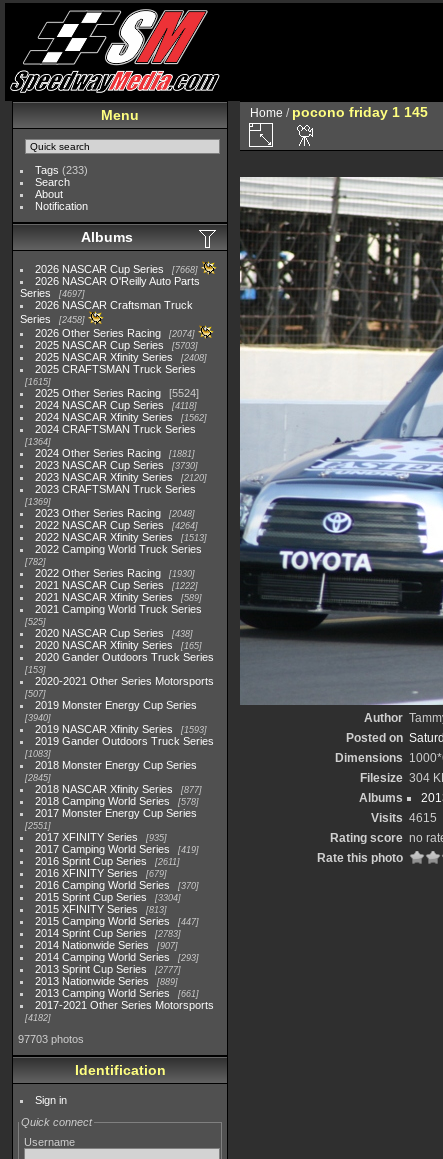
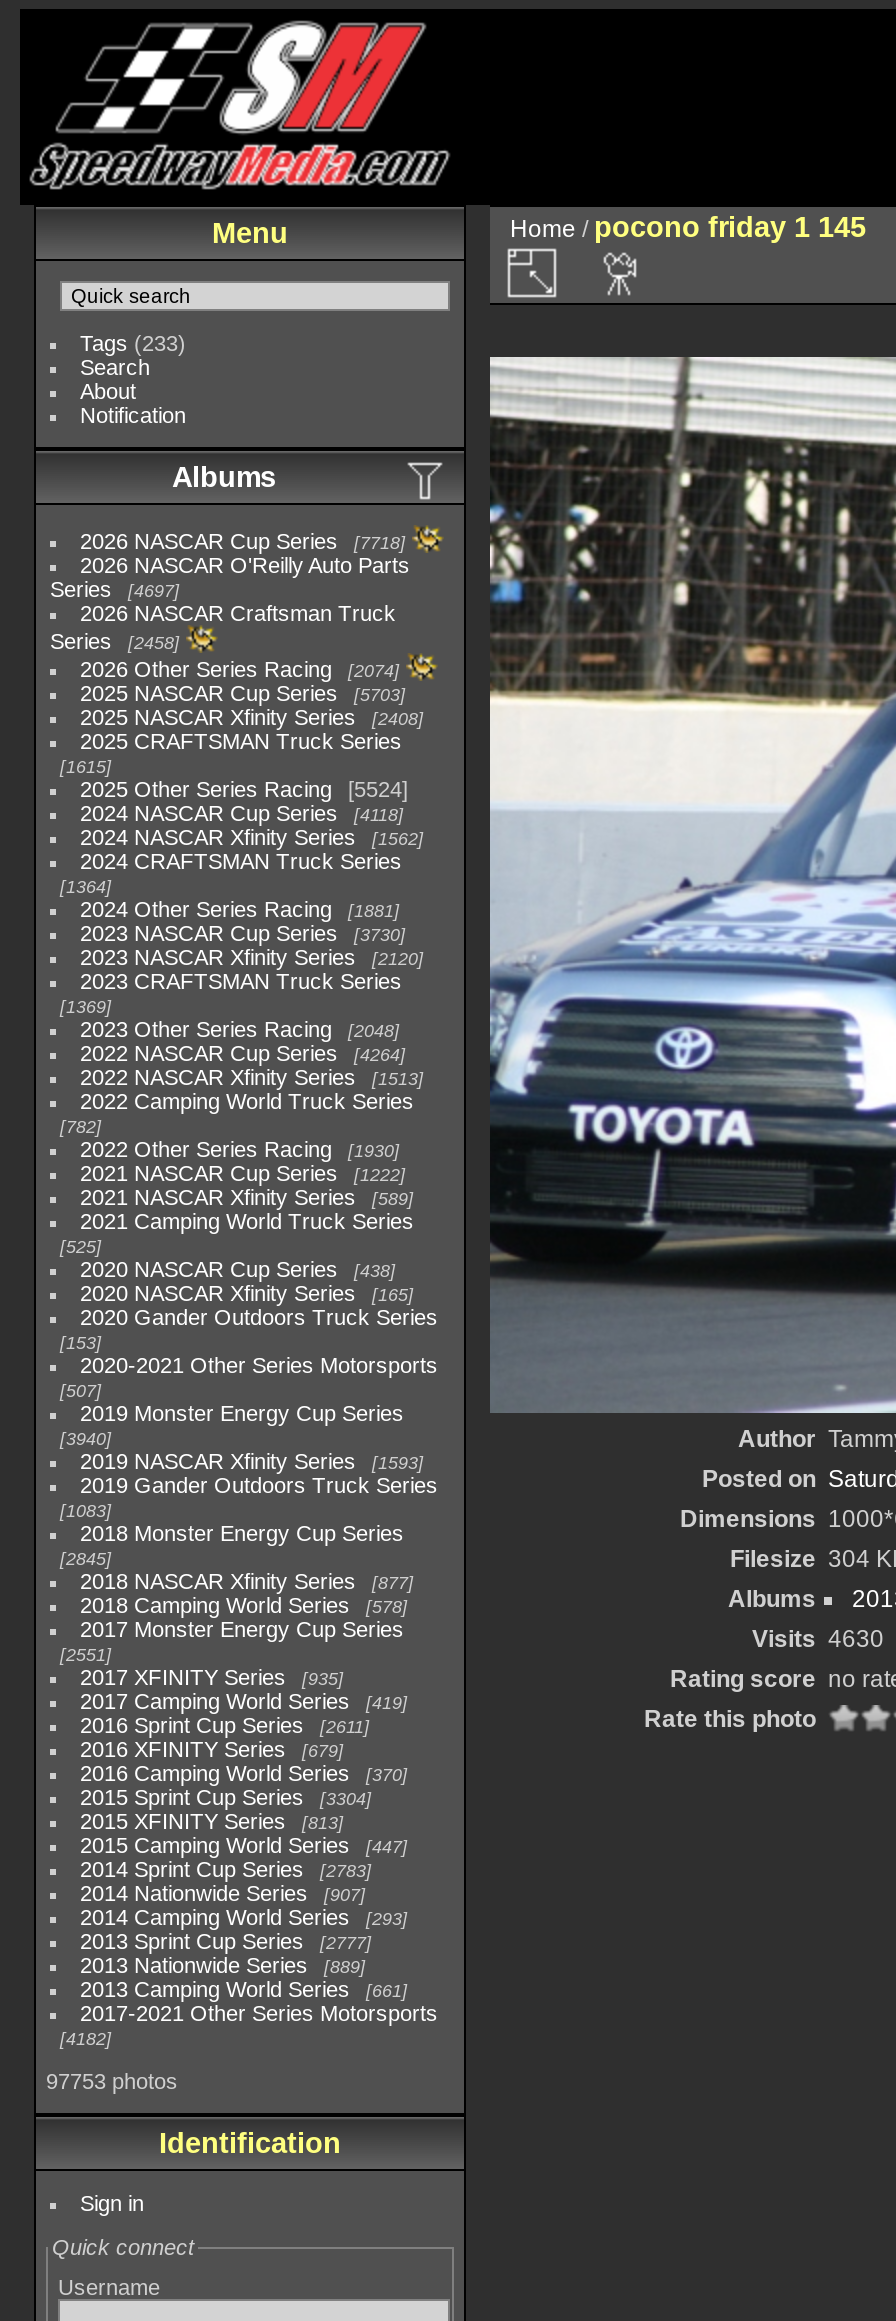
- 2026 NASCAR Cup Series 7668
+ 2026 NASCAR Cup Series 7718

- Visits 4615
+ Visits 4630

- 97703 photos
+ 97753 photos
